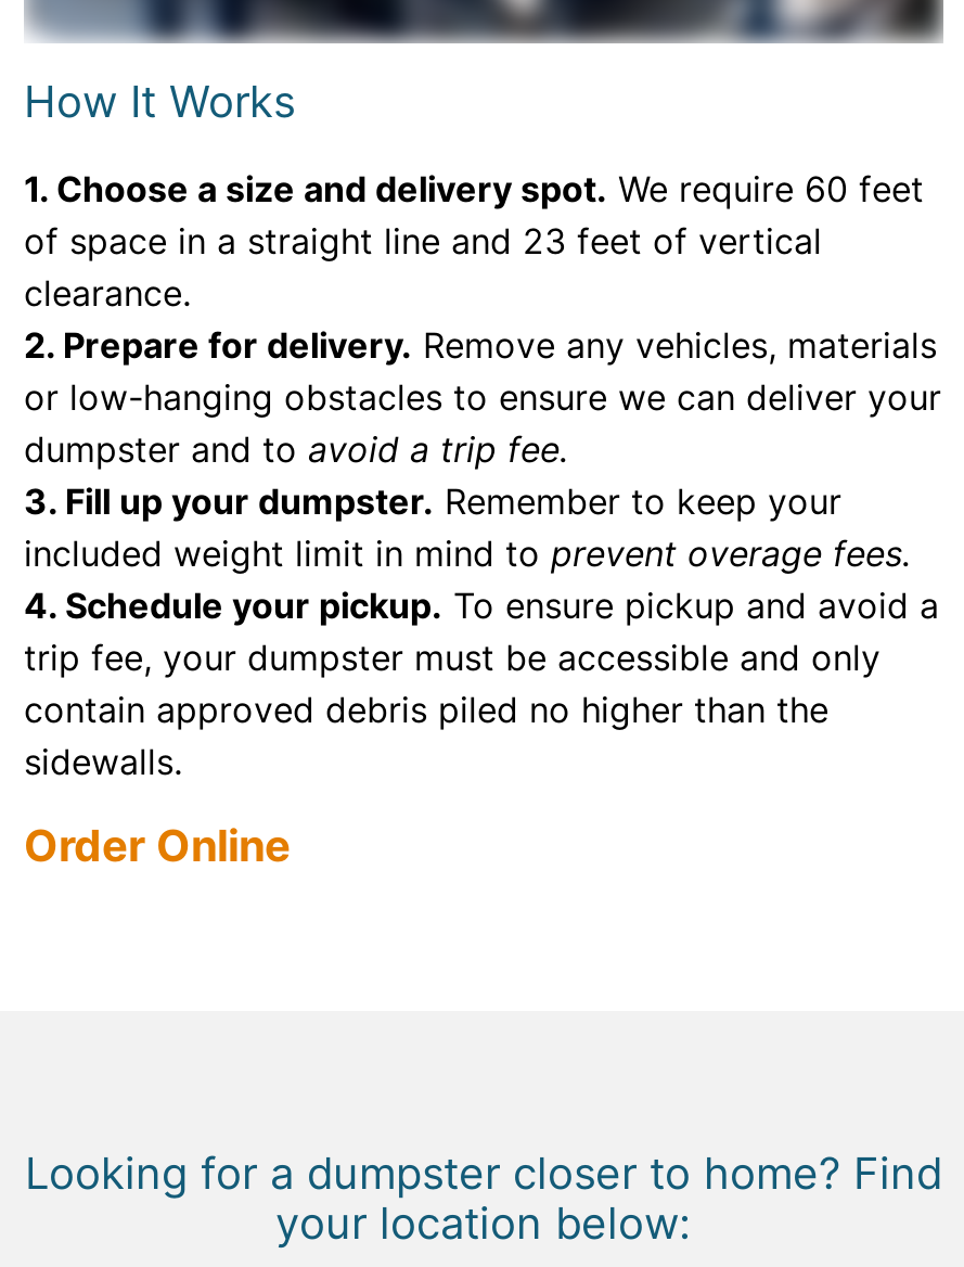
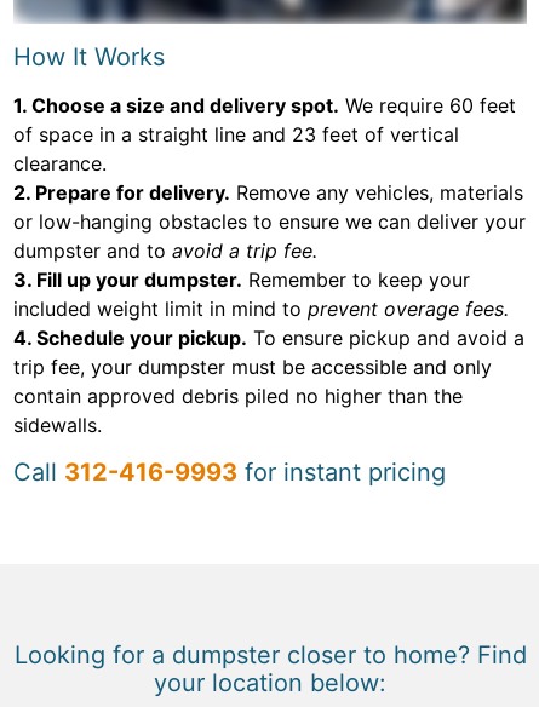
- Order Online
+ Call 312-416-9993 for instant pricing
